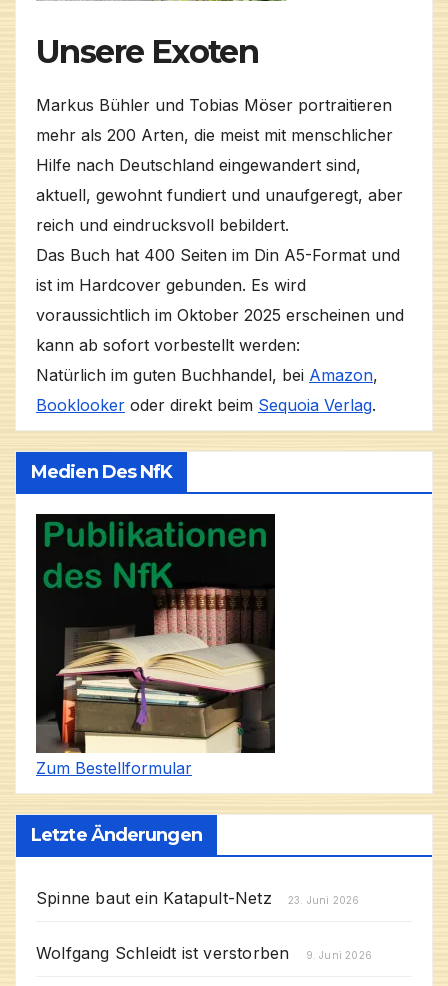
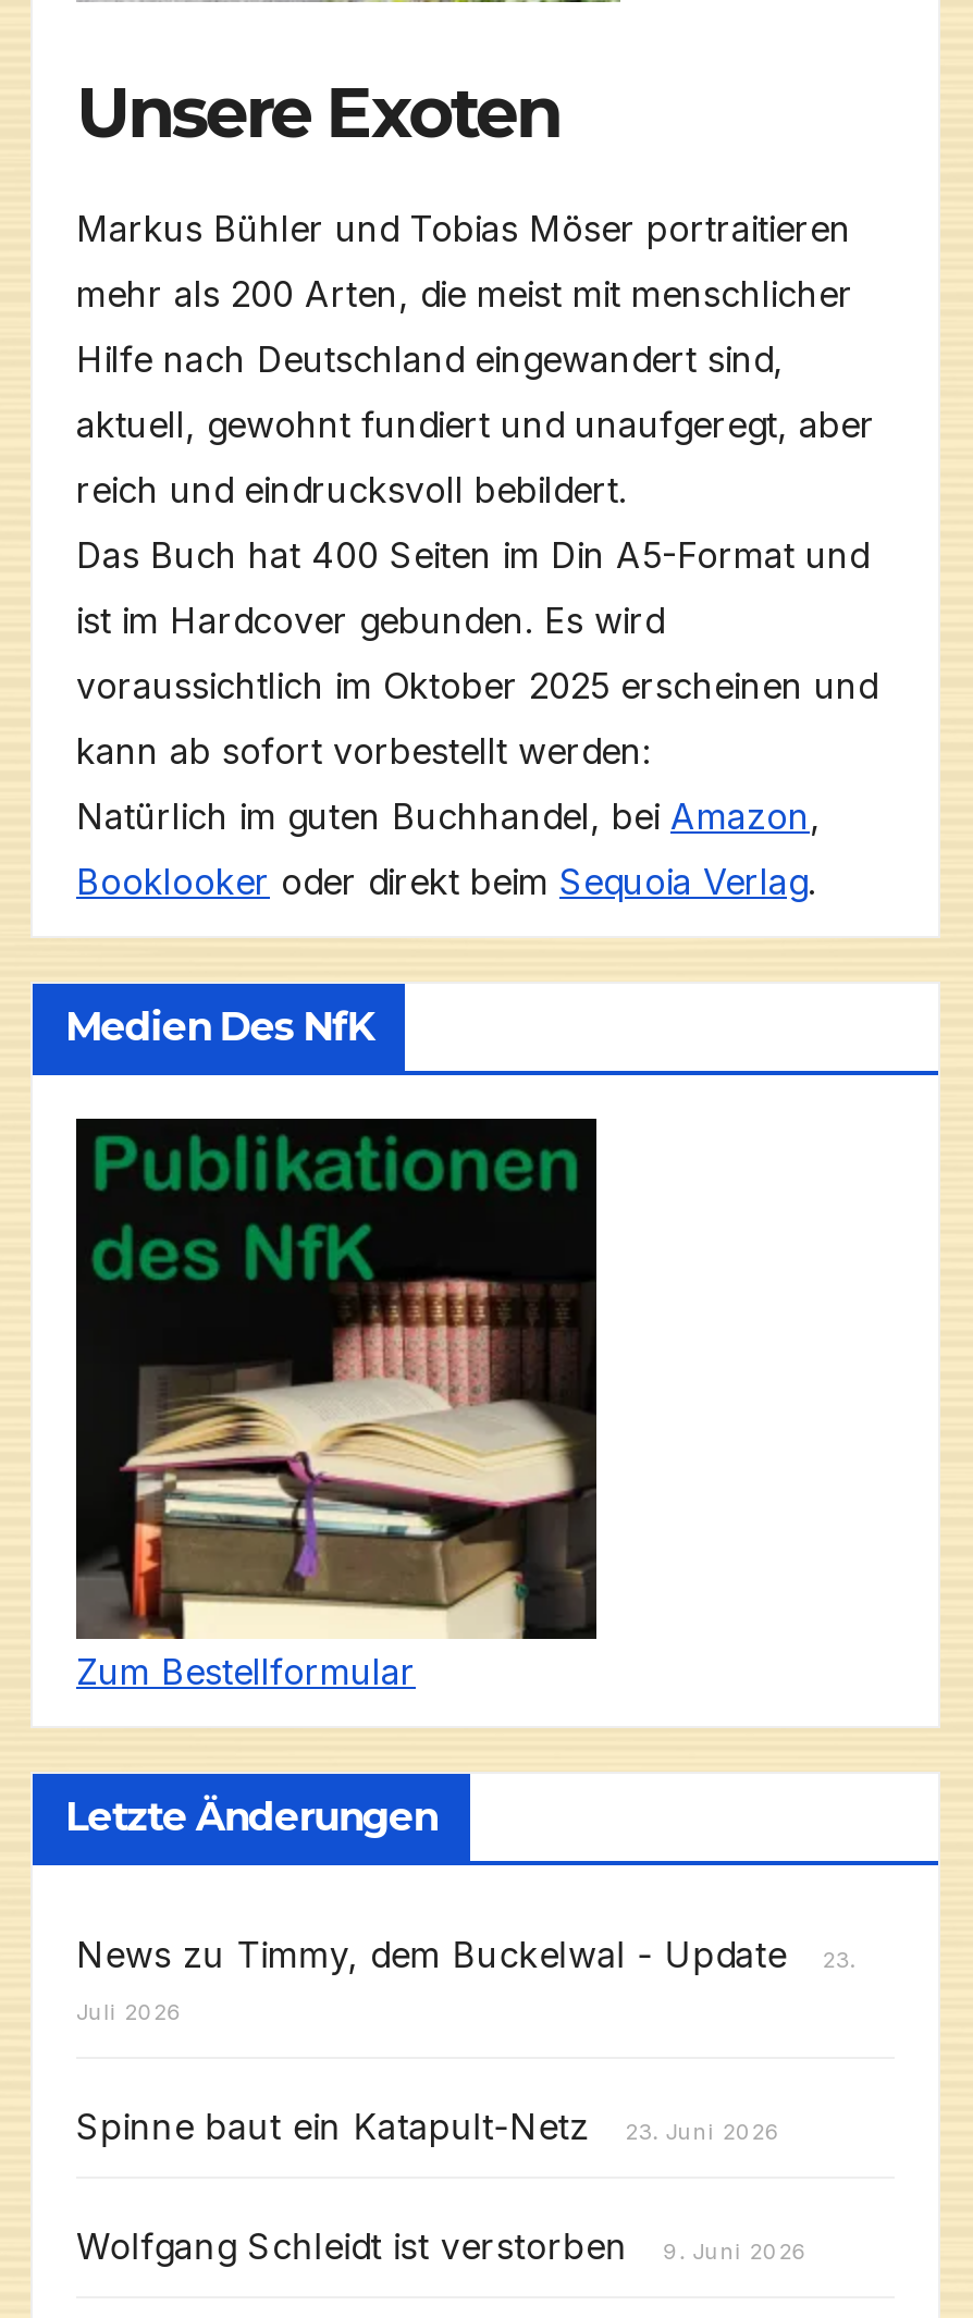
+ News zu Timmy, dem Buckelwal - Update
+ 23.
+ Juli 2026
